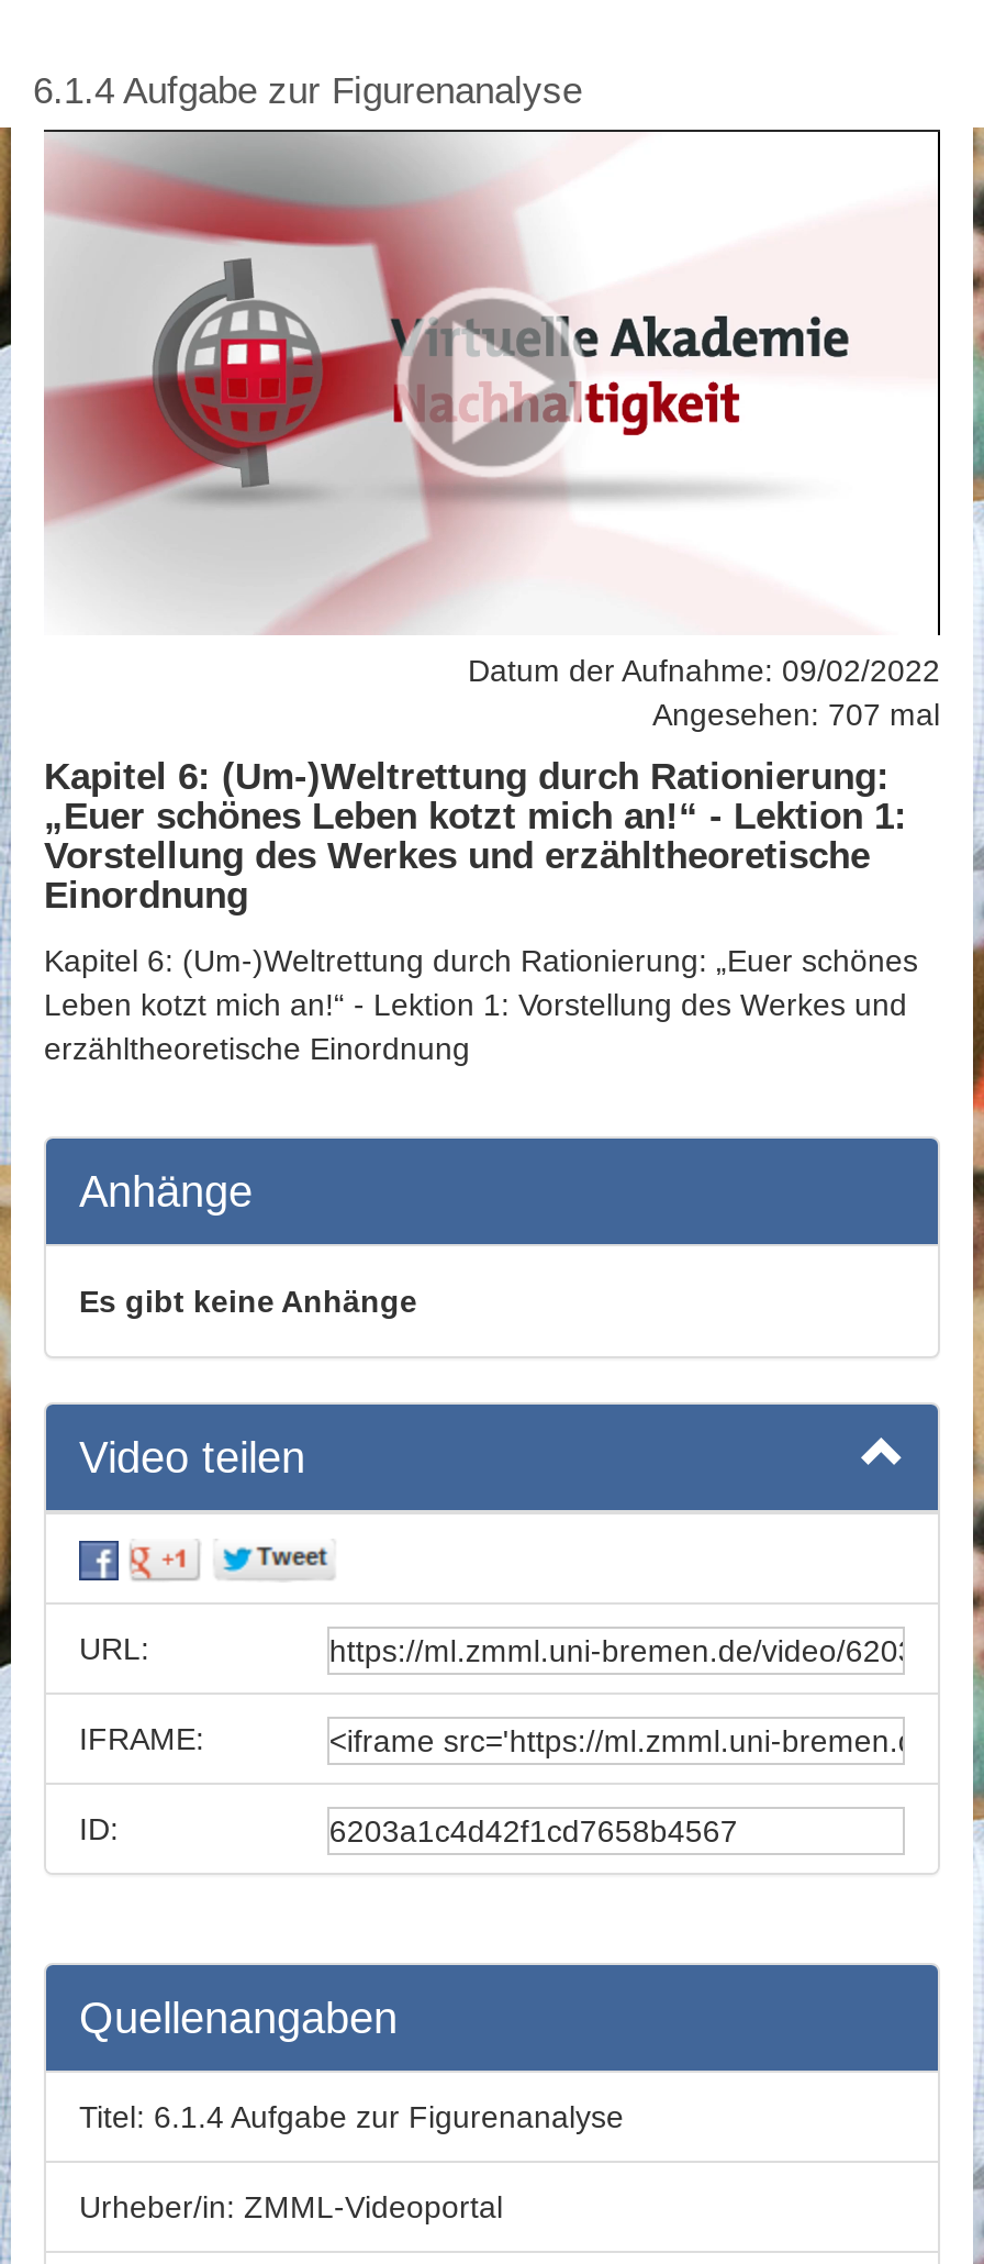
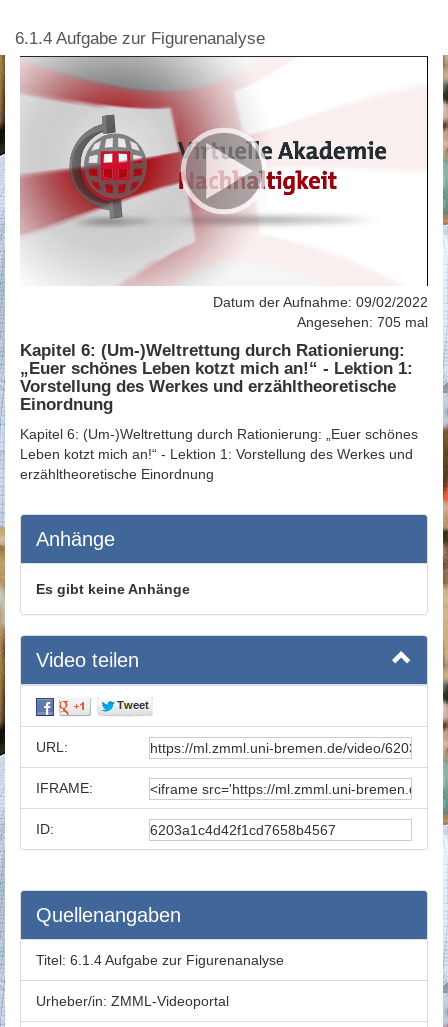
- Angesehen: 707 mal
+ Angesehen: 705 mal
